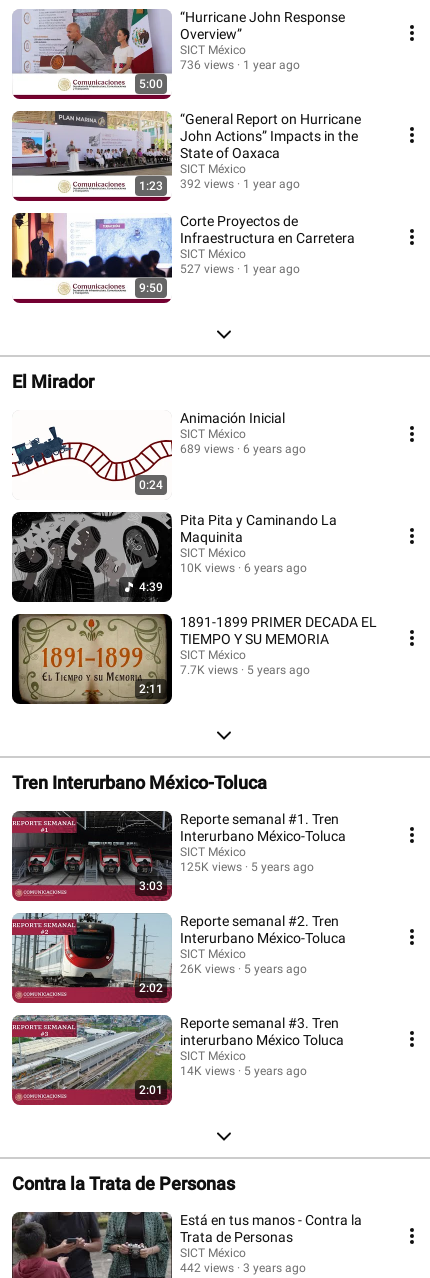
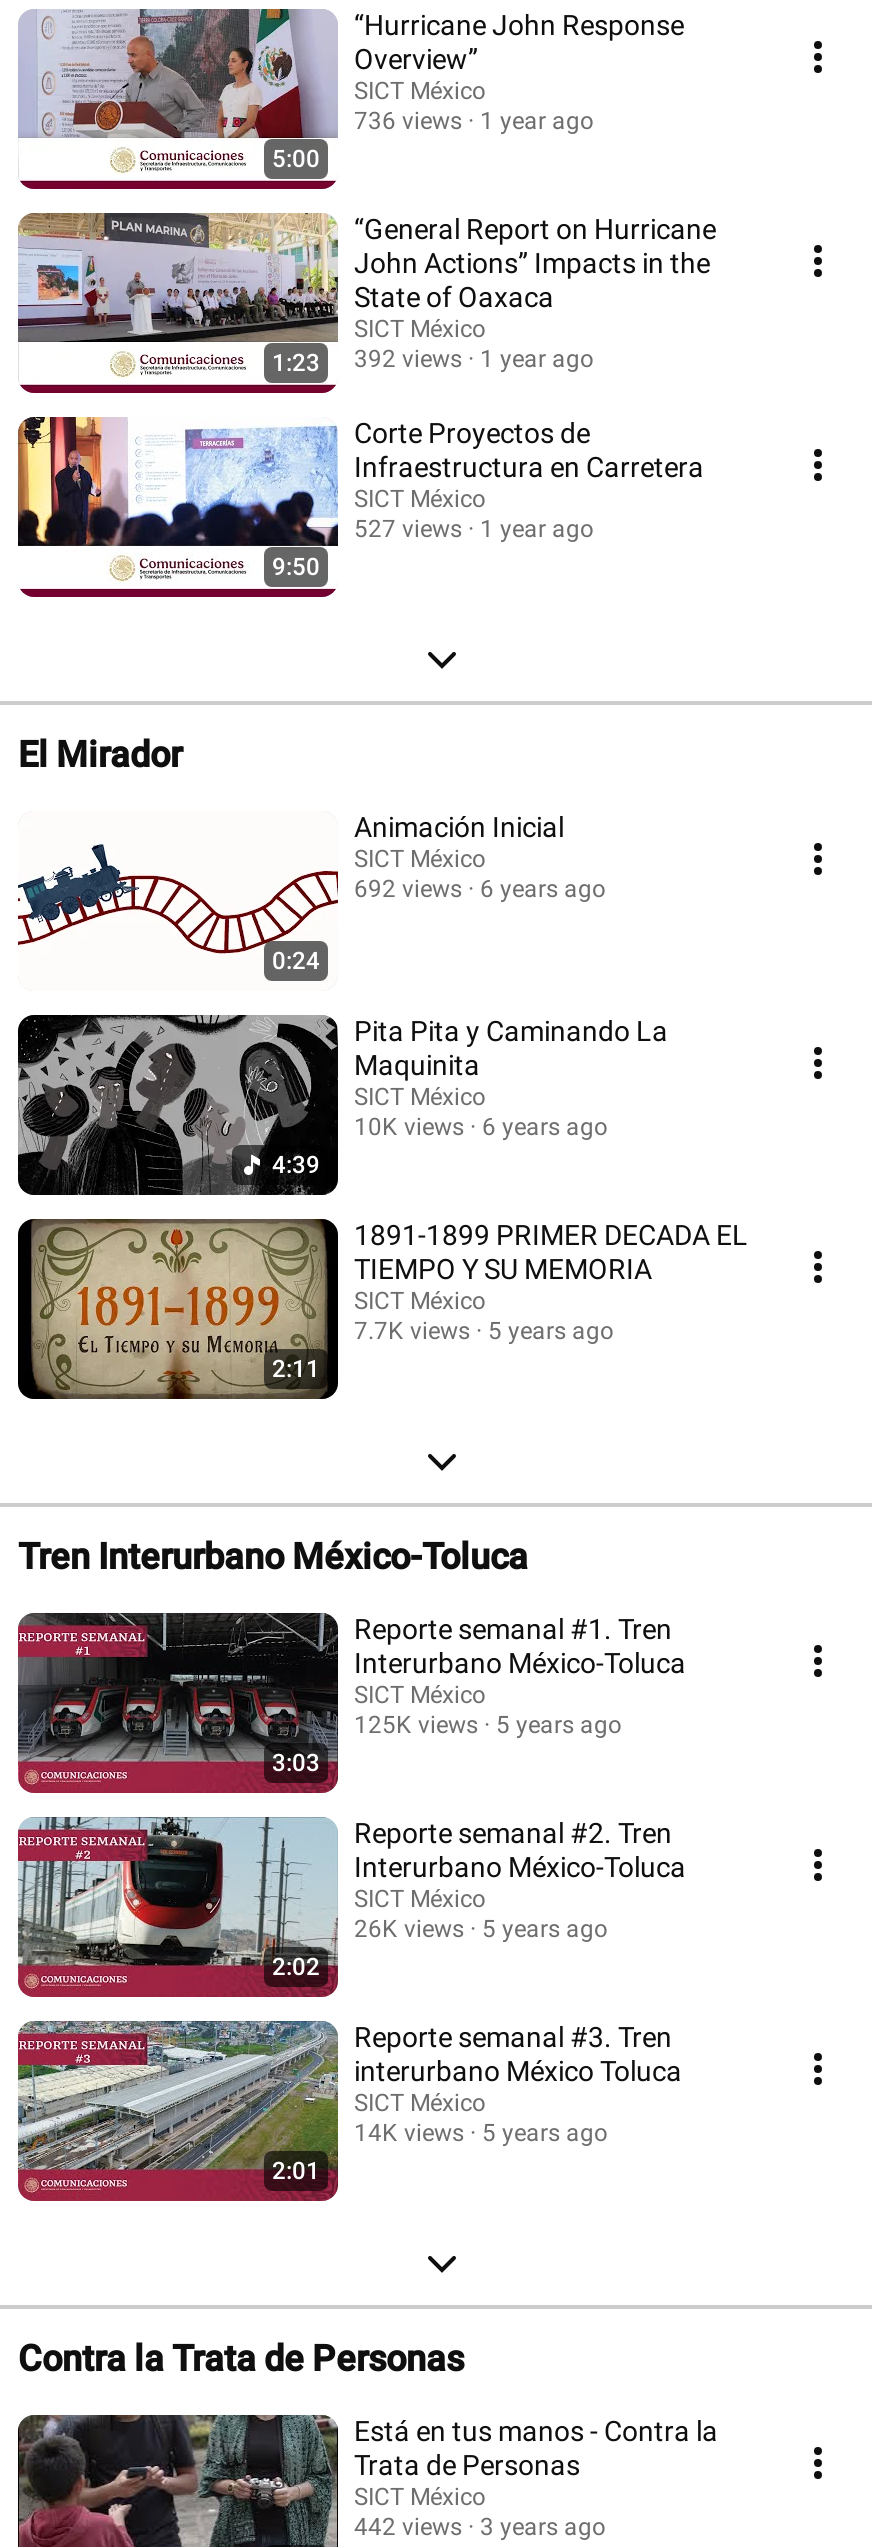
- 689 views 6 years ago
+ 692 views 6 years ago
